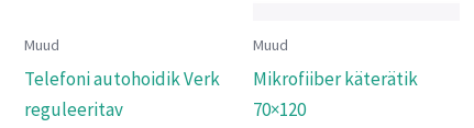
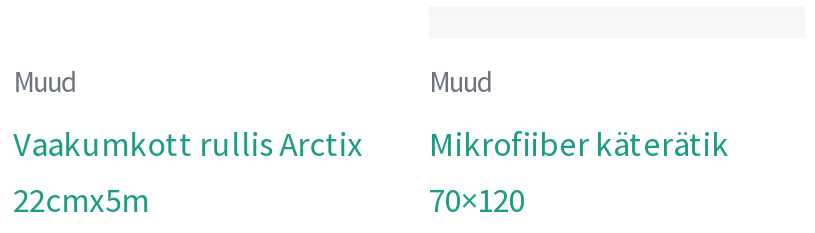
- Telefoni autohoidik Verk
- reguleeritav
+ Vaakumkott rullis Arctix
+ 22cmx5m
